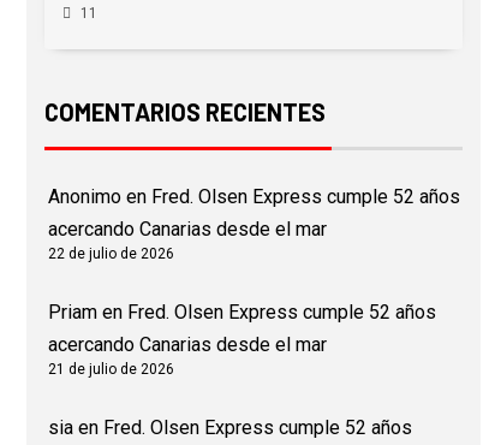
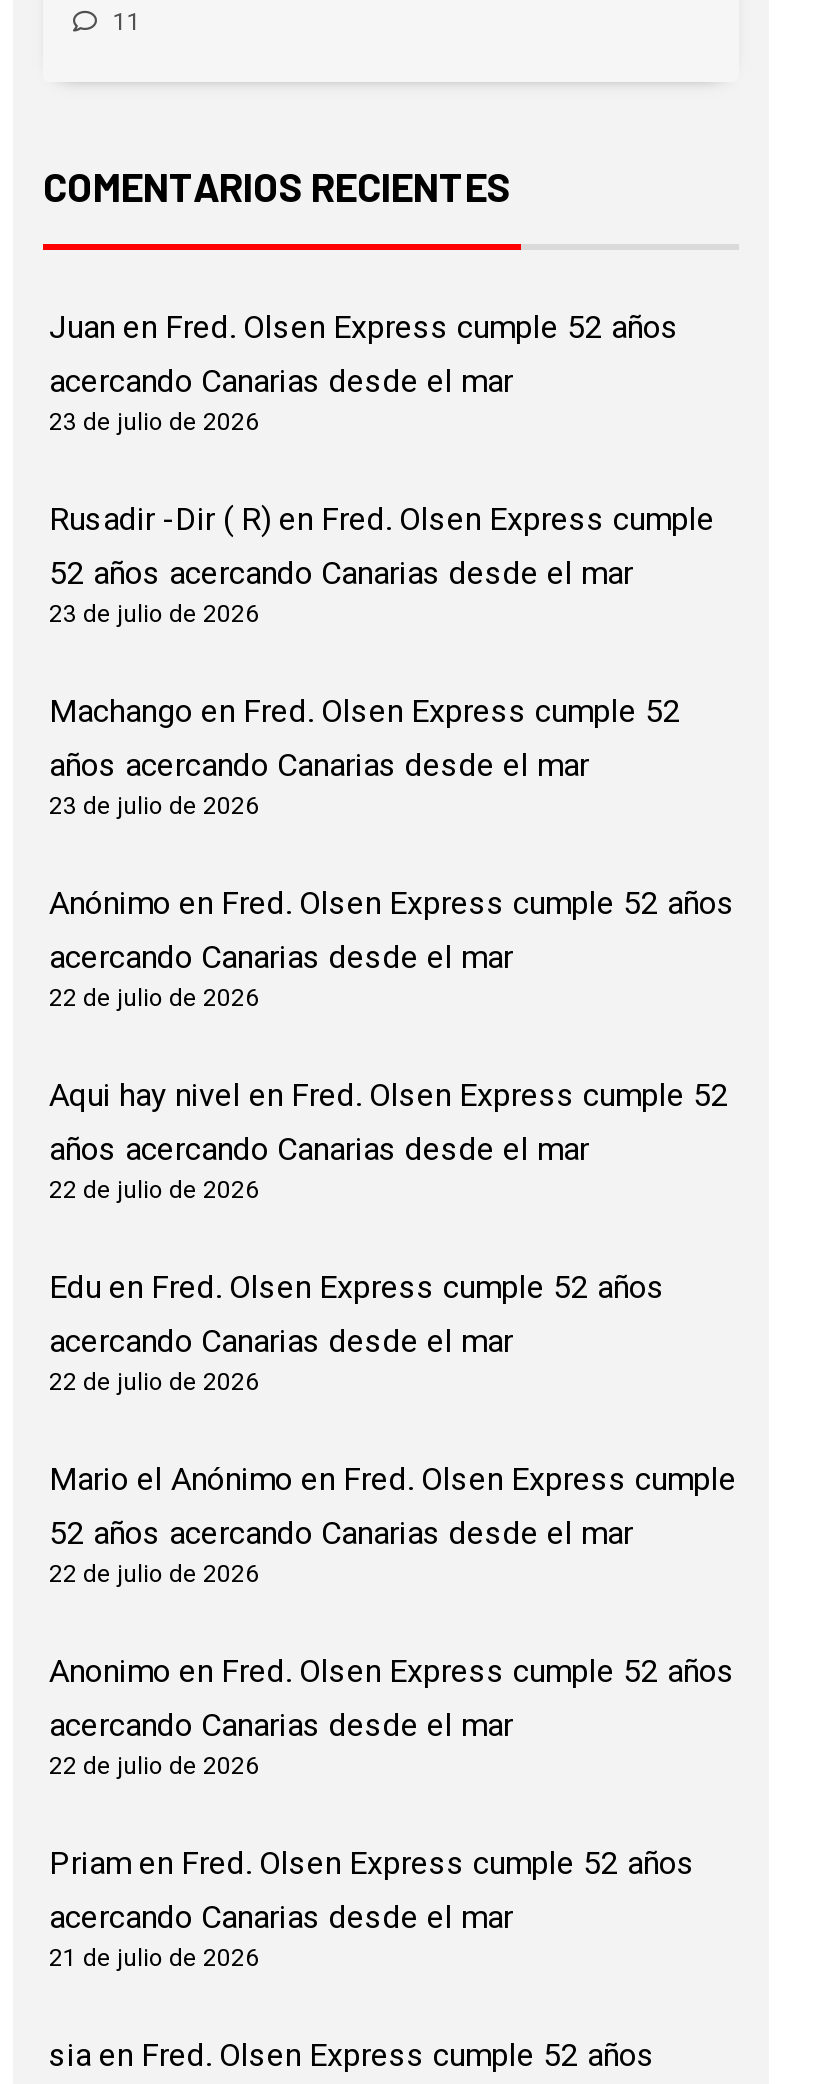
+ Juan en Fred. Olsen Express cumple 52 años
+ acercando Canarias desde el mar
+ 23 de julio de 2026
+ Rusadir -Dir ( R) en Fred. Olsen Express cumple
+ 52 años acercando Canarias desde el mar
+ 23 de julio de 2026
+ Machango en Fred. Olsen Express cumple 52
+ años acercando Canarias desde el mar
+ 23 de julio de 2026
+ Anónimo en Fred. Olsen Express cumple 52 años
+ acercando Canarias desde el mar
+ 22 de julio de 2026
+ Aqui hay nivel en Fred. Olsen Express cumple 52
+ años acercando Canarias desde el mar
+ 22 de julio de 2026
+ Edu en Fred. Olsen Express cumple 52 años
+ acercando Canarias desde el mar
+ 22 de julio de 2026
+ Mario el Anónimo en Fred. Olsen Express cumple
+ 52 años acercando Canarias desde el mar
+ 22 de julio de 2026
